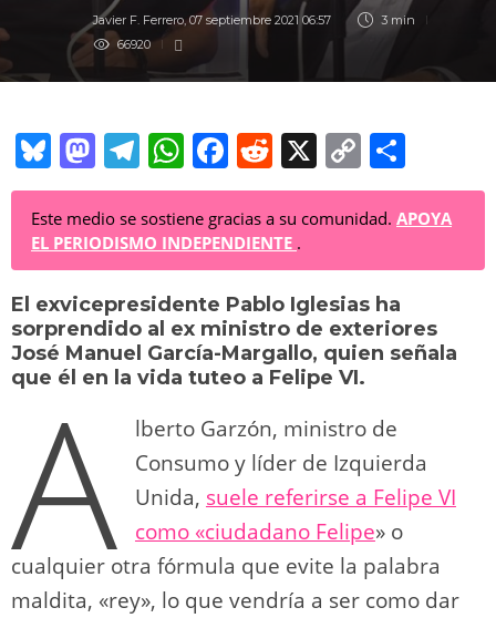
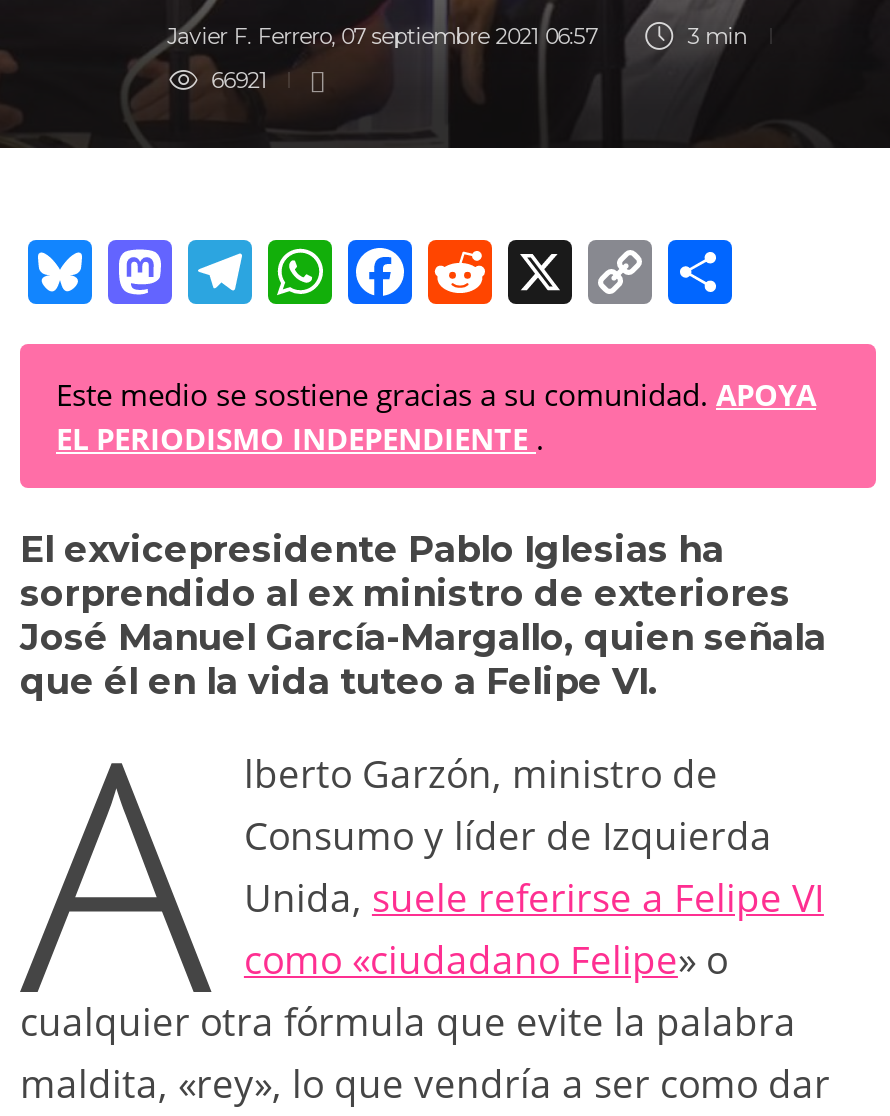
- 66920
+ 66921
